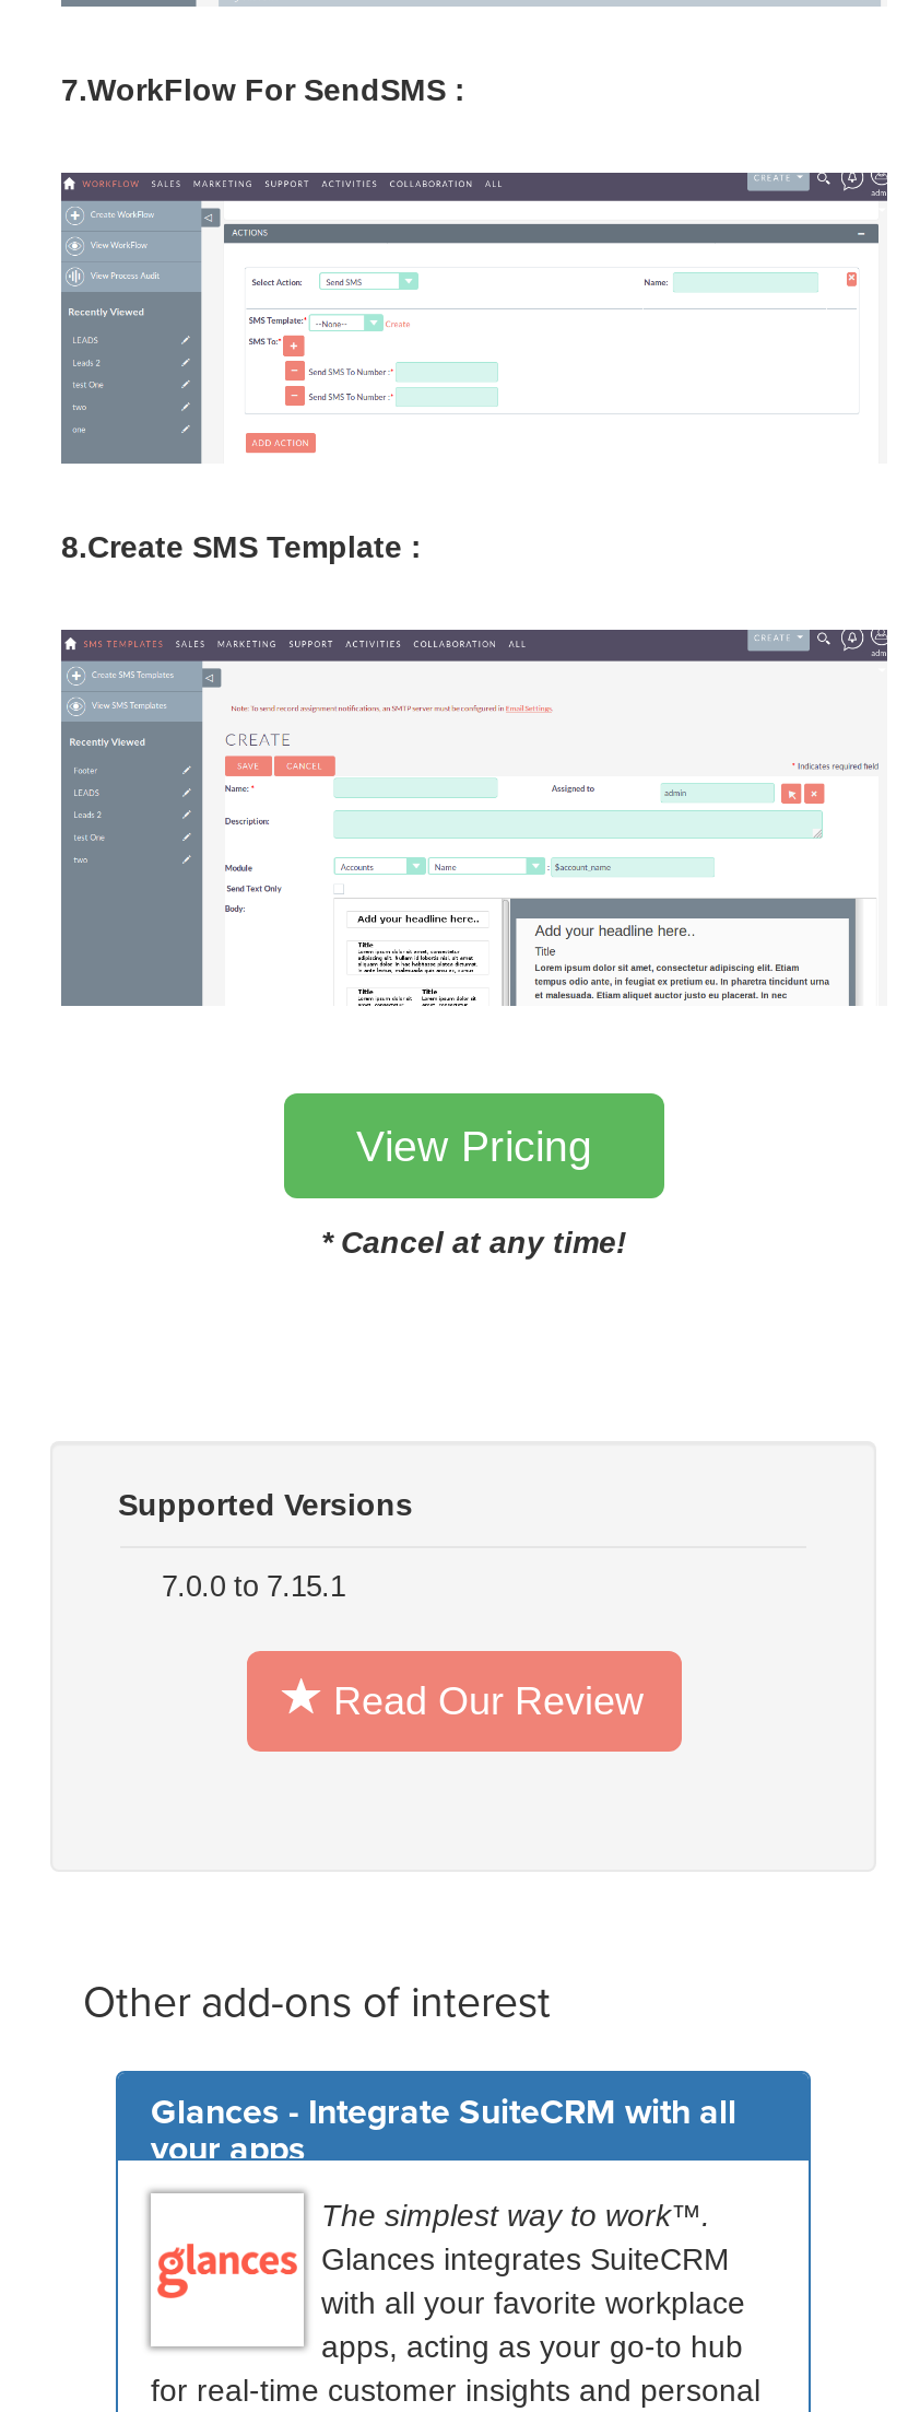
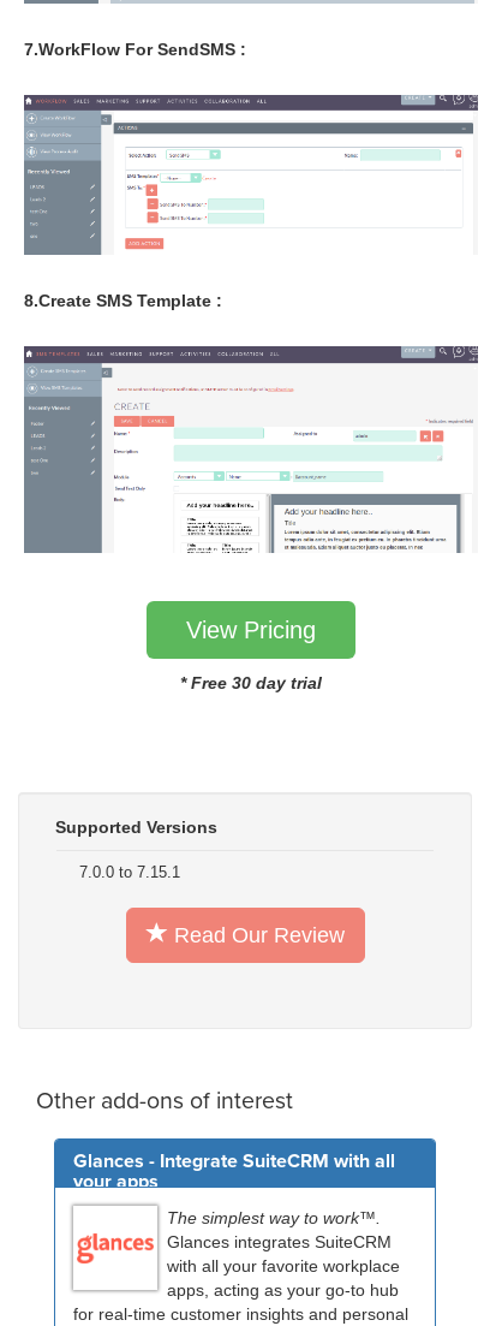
- * Cancel at any time!
+ * Free 30 day trial
